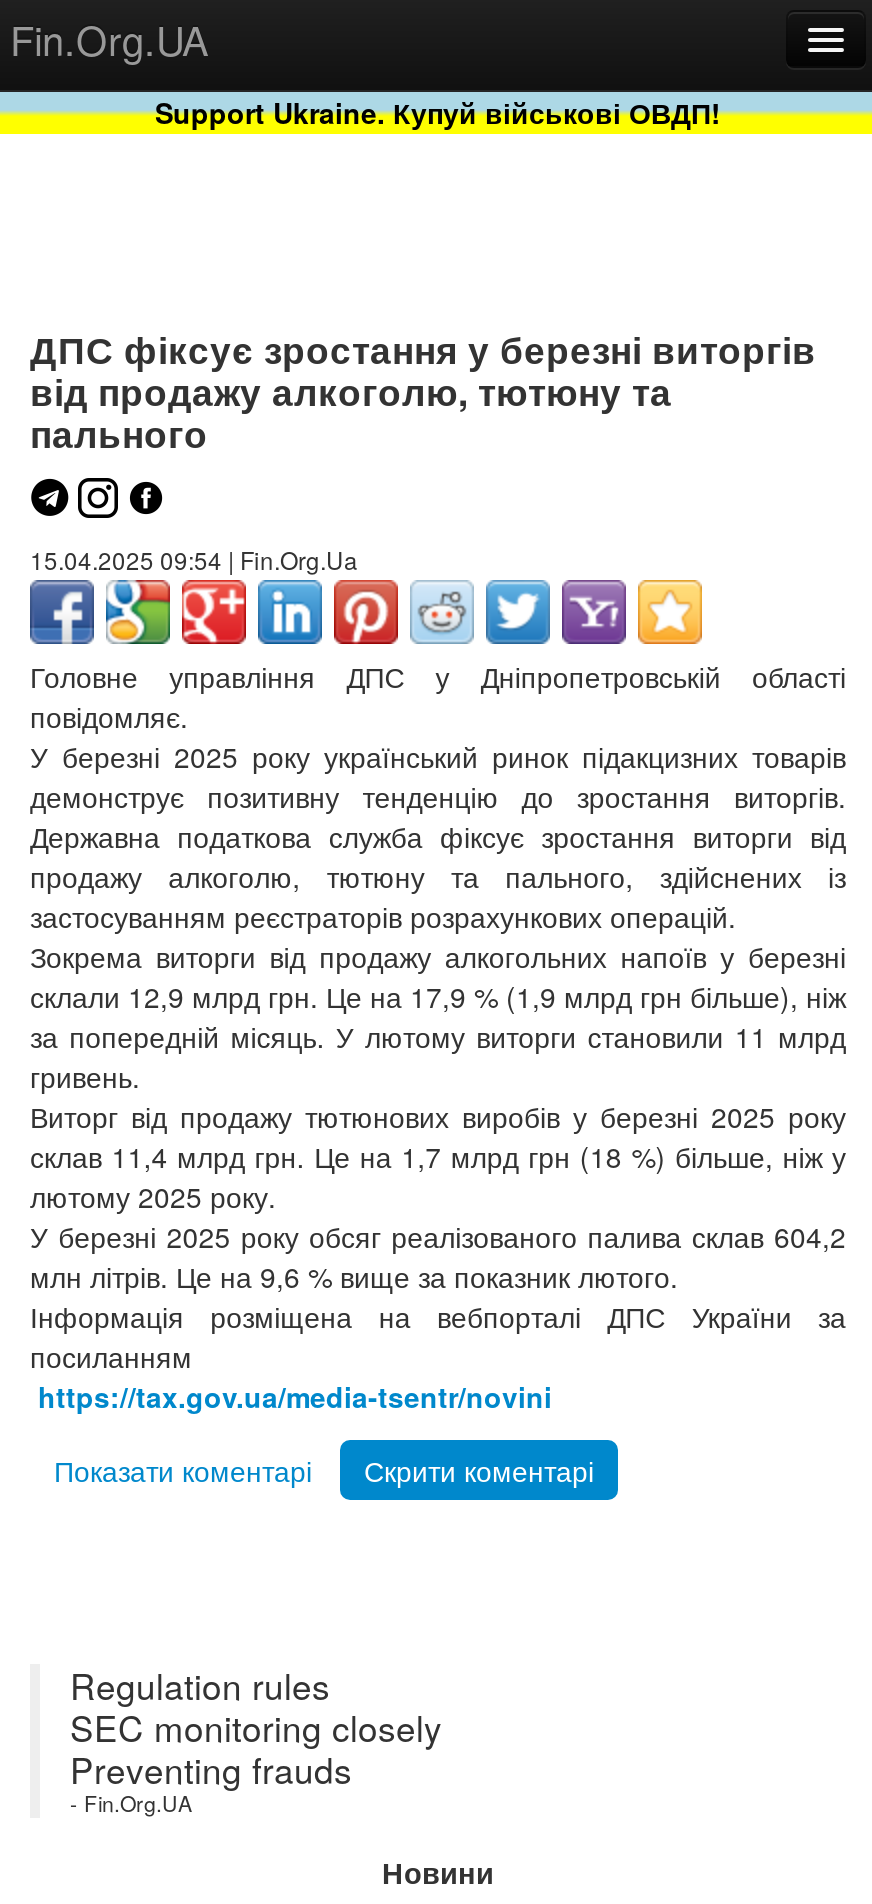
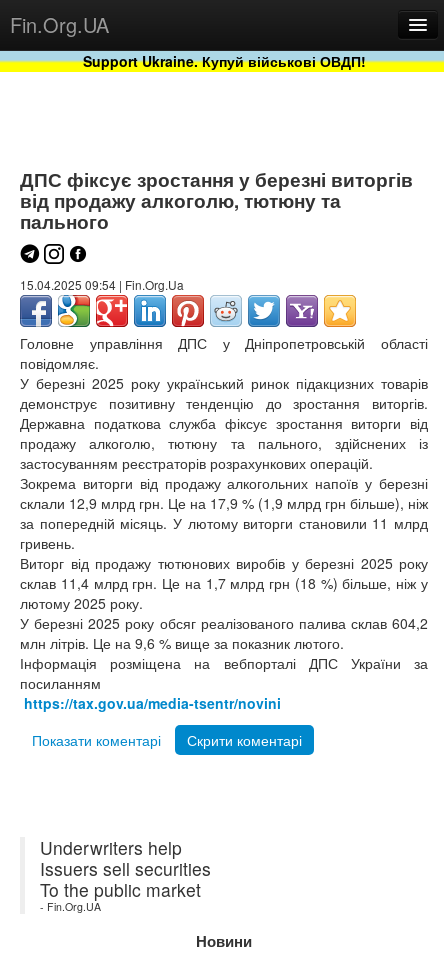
- Regulation rules
- SEC monitoring closely
- Preventing frauds
+ Underwriters help
+ Issuers sell securities
+ To the public market
